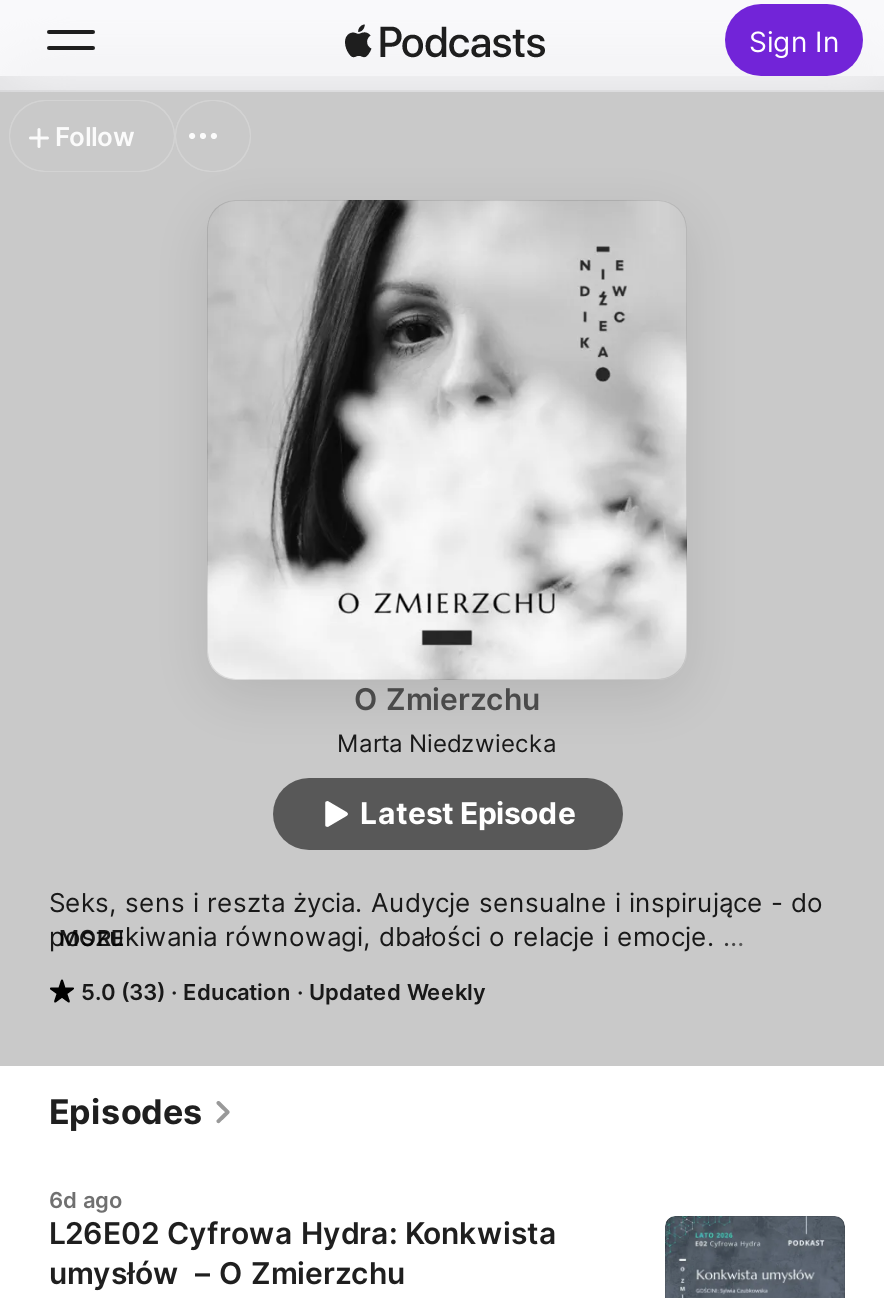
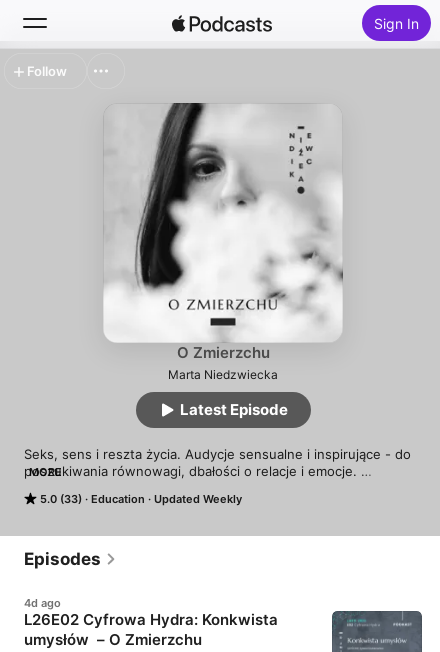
- 6d ago
+ 4d ago
